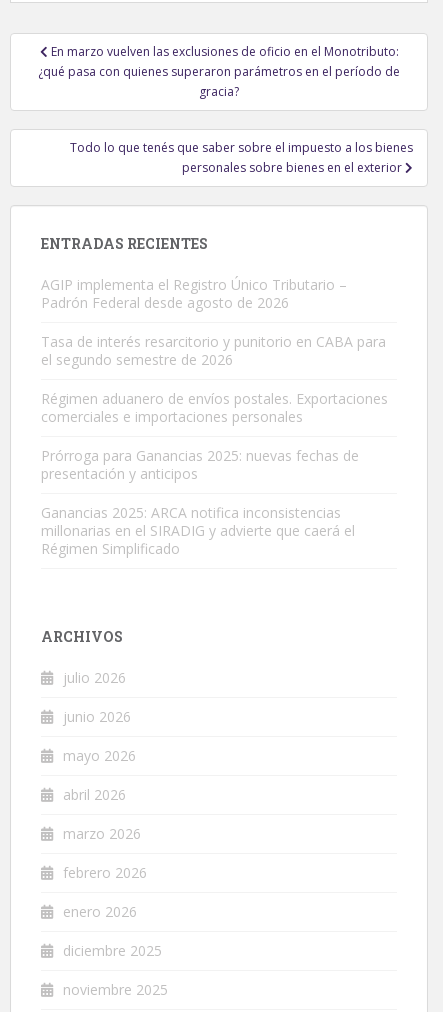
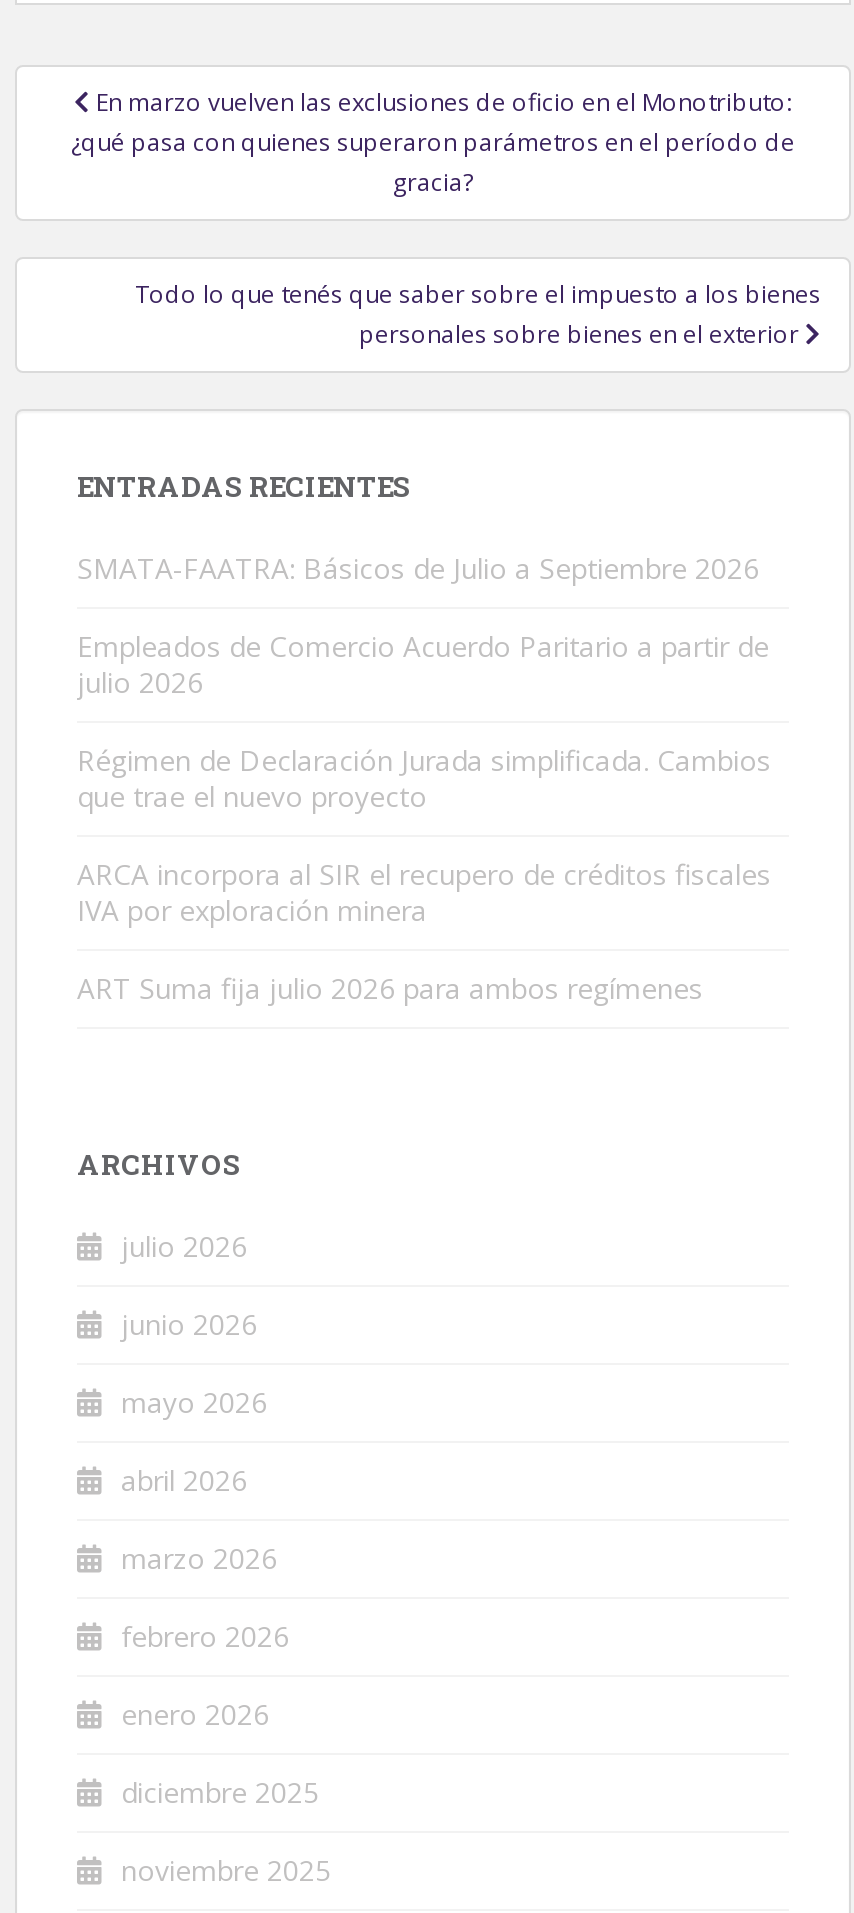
- AGIP implementa el Registro Único Tributario –
- Padrón Federal desde agosto de 2026
+ SMATA-FAATRA: Básicos de Julio a Septiembre 2026

- Tasa de interés resarcitorio y punitorio en CABA para
- el segundo semestre de 2026
+ Empleados de Comercio Acuerdo Paritario a partir de
+ julio 2026

- Régimen aduanero de envíos postales. Exportaciones
- comerciales e importaciones personales
+ Régimen de Declaración Jurada simplificada. Cambios
+ que trae el nuevo proyecto

- Prórroga para Ganancias 2025: nuevas fechas de
- presentación y anticipos
+ ARCA incorpora al SIR el recupero de créditos fiscales
+ IVA por exploración minera

- Ganancias 2025: ARCA notifica inconsistencias
- millonarias en el SIRADIG y advierte que caerá el
- Régimen Simplificado
+ ART Suma fija julio 2026 para ambos regímenes
